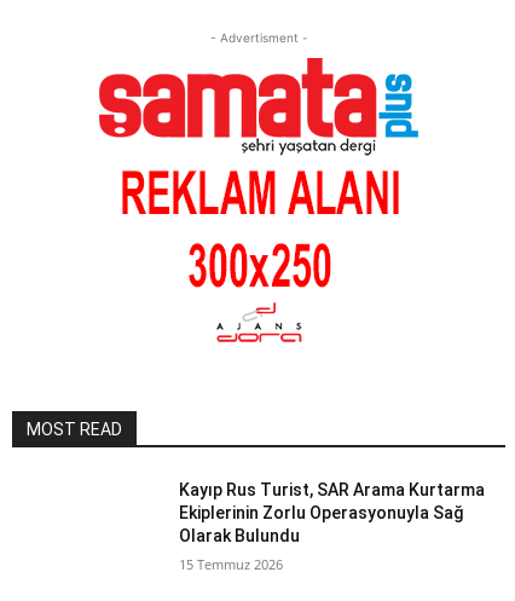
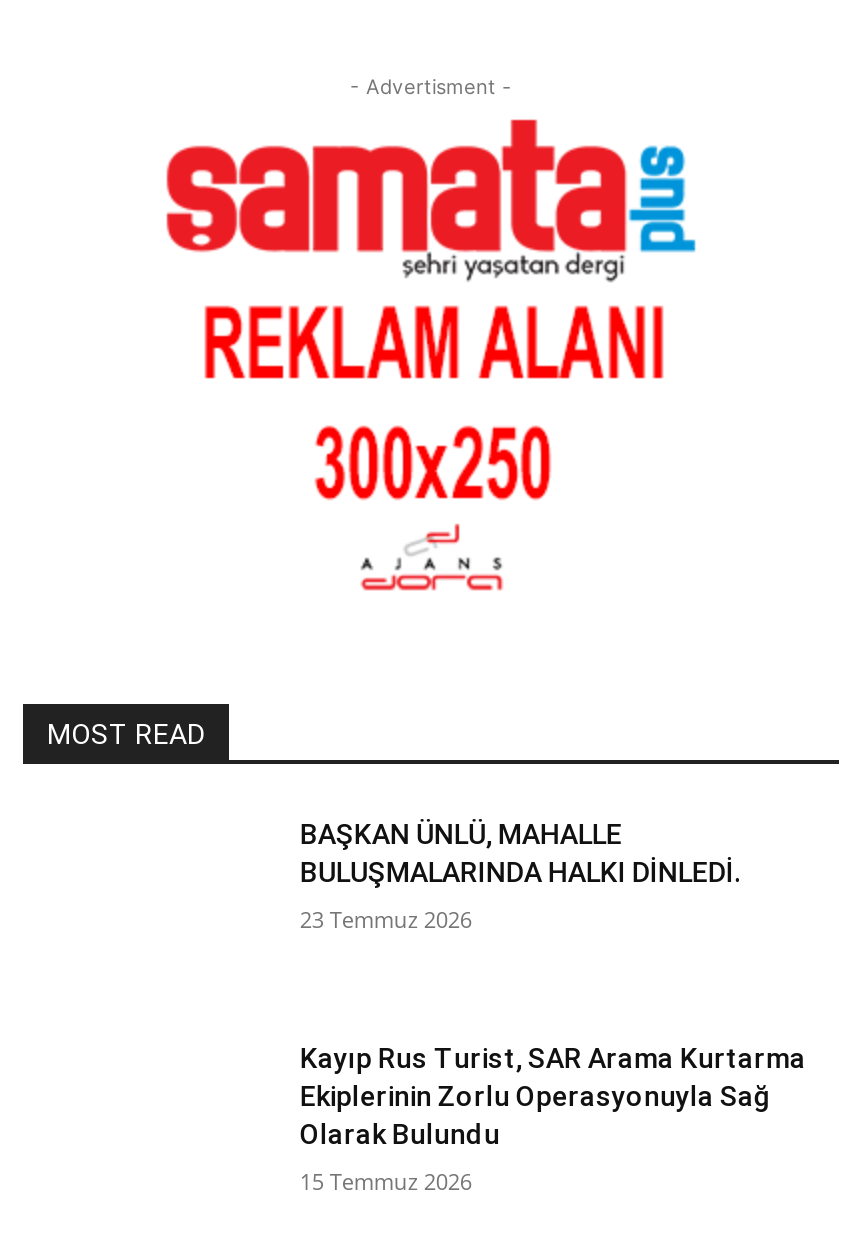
+ BAŞKAN ÜNLÜ, MAHALLE
+ BULUŞMALARINDA HALKI DİNLEDİ.
+ 23 Temmuz 2026
